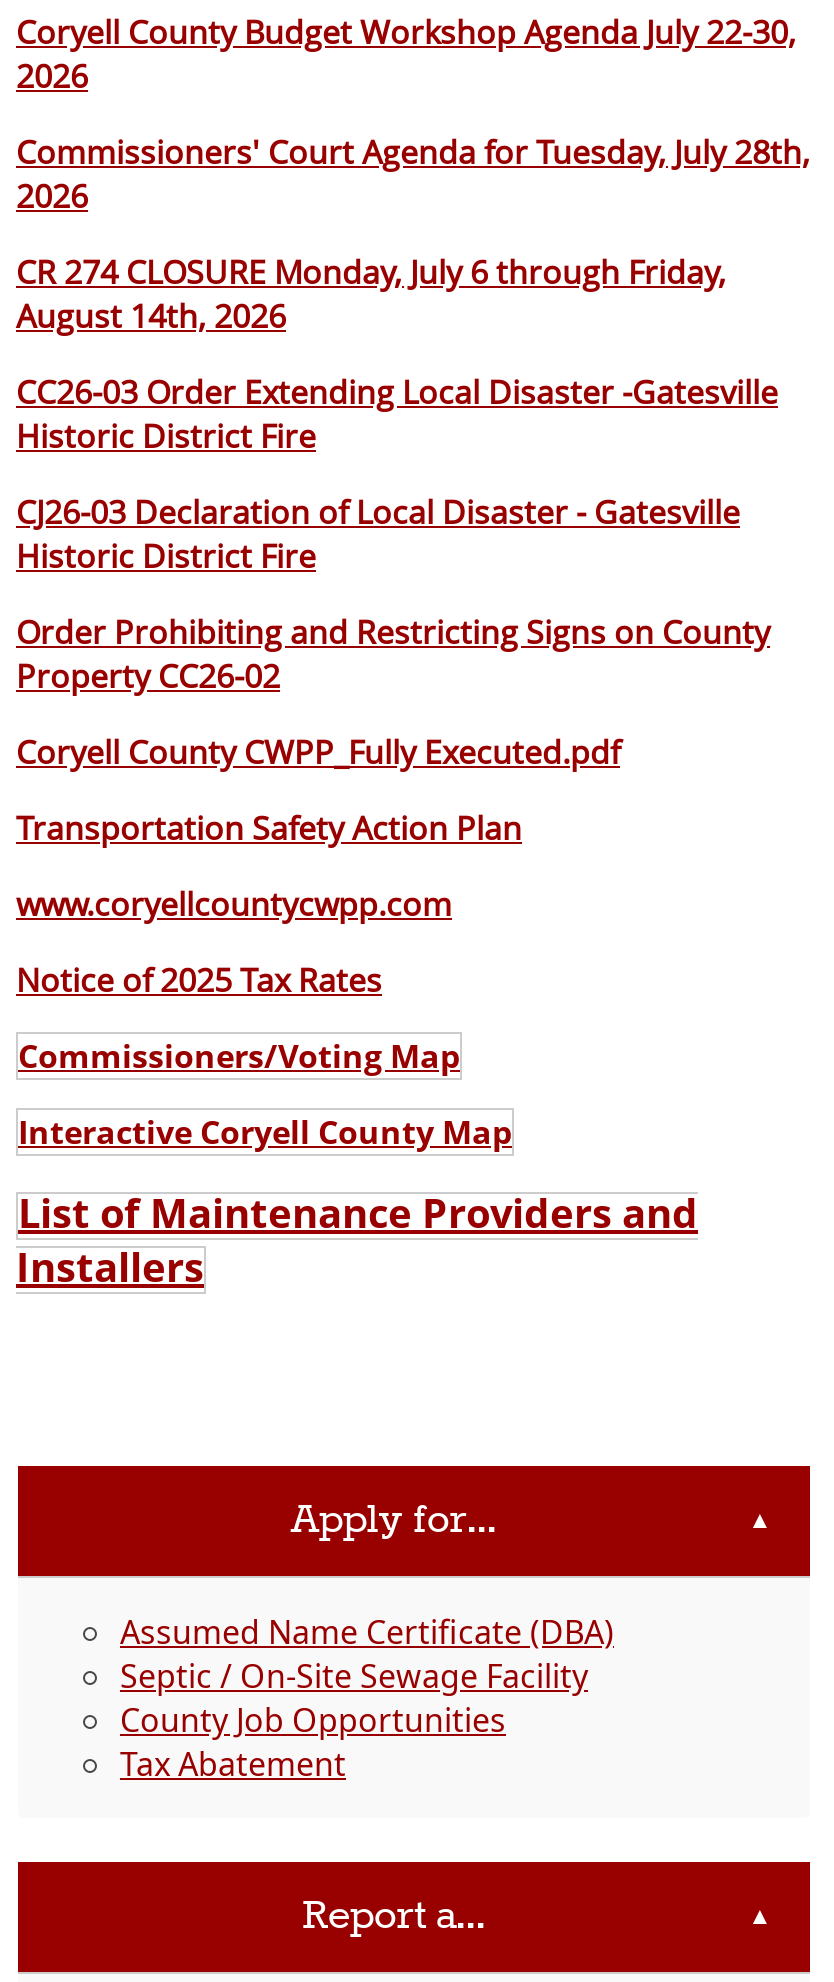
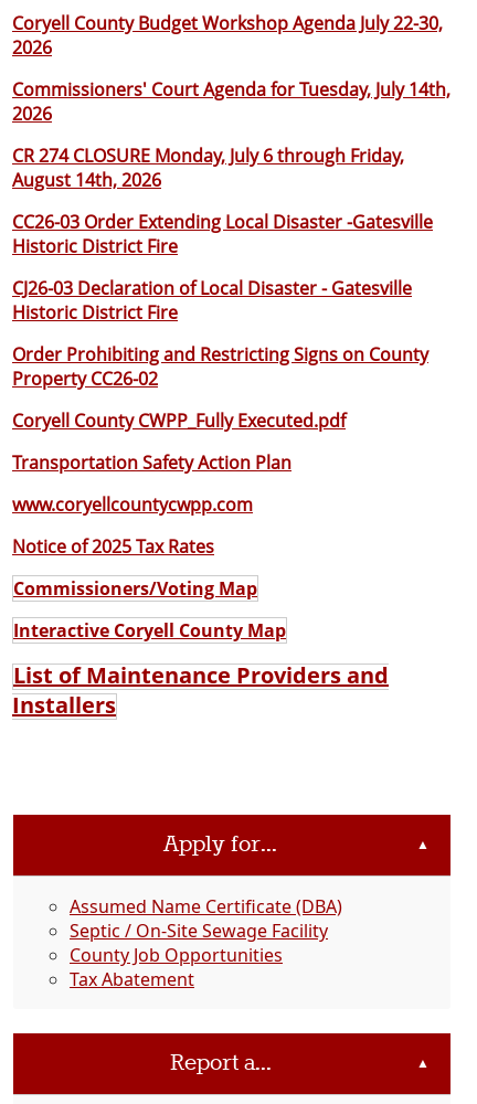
- Commissioners' Court Agenda for Tuesday, July 28th,
+ Commissioners' Court Agenda for Tuesday, July 14th,
